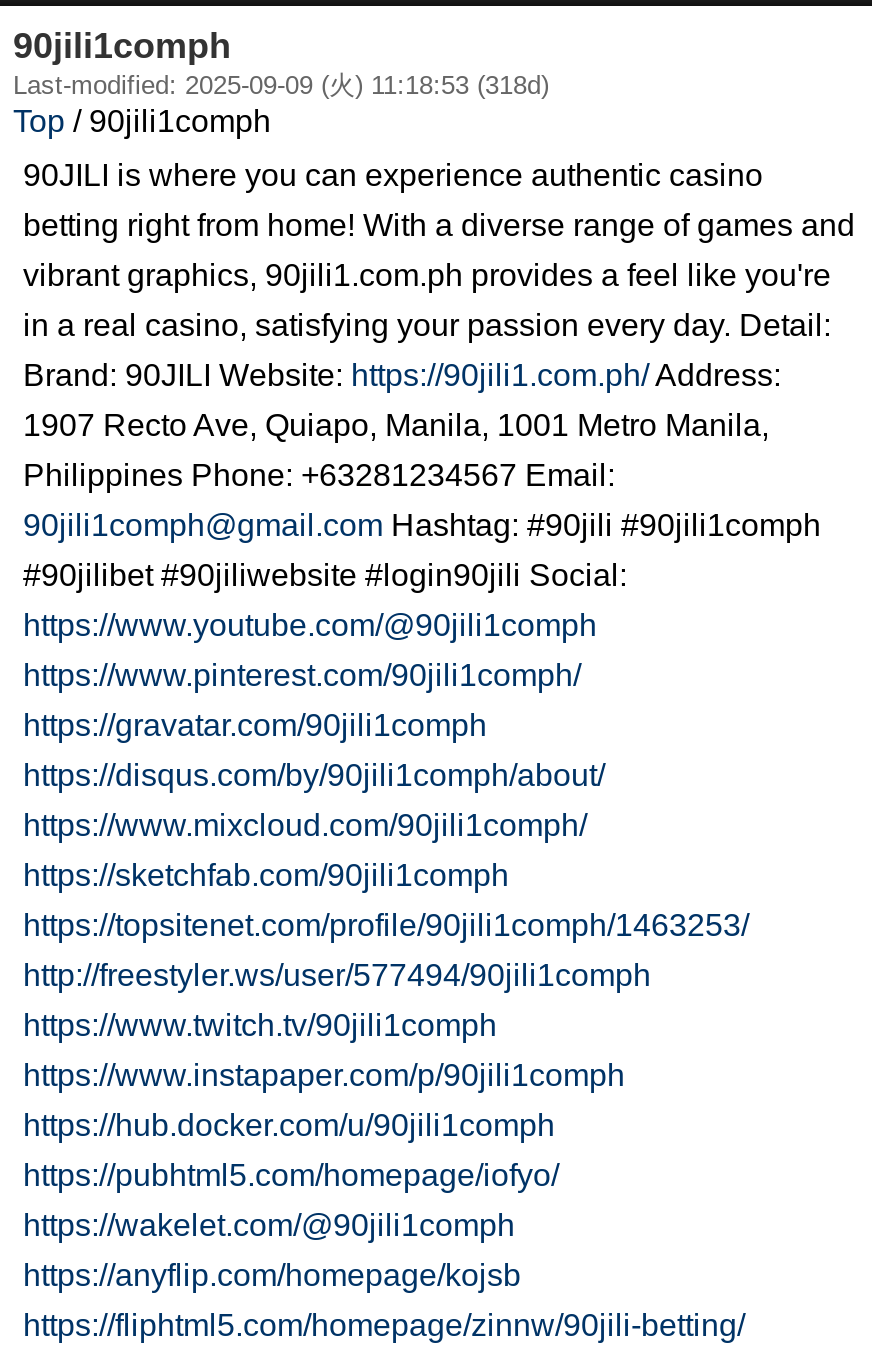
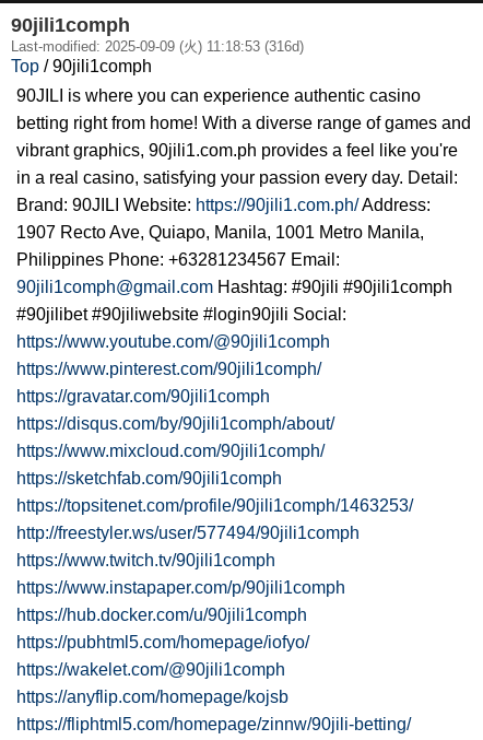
- Last-modified: 2025-09-09 (火) 11:18:53 (318d)
+ Last-modified: 2025-09-09 (火) 11:18:53 (316d)
